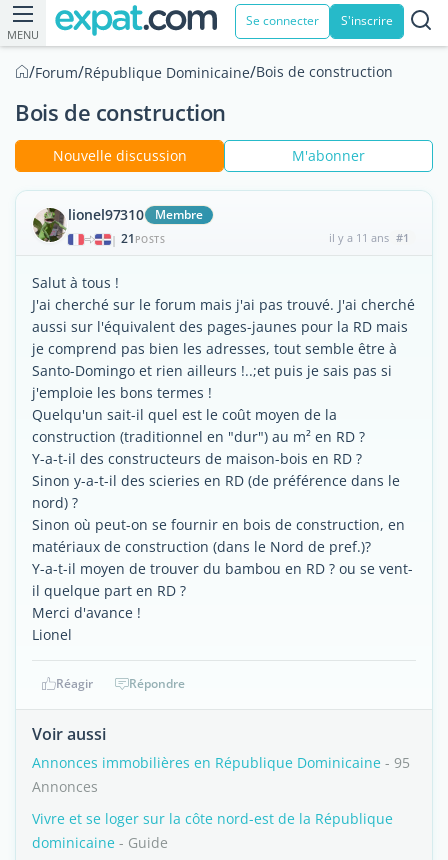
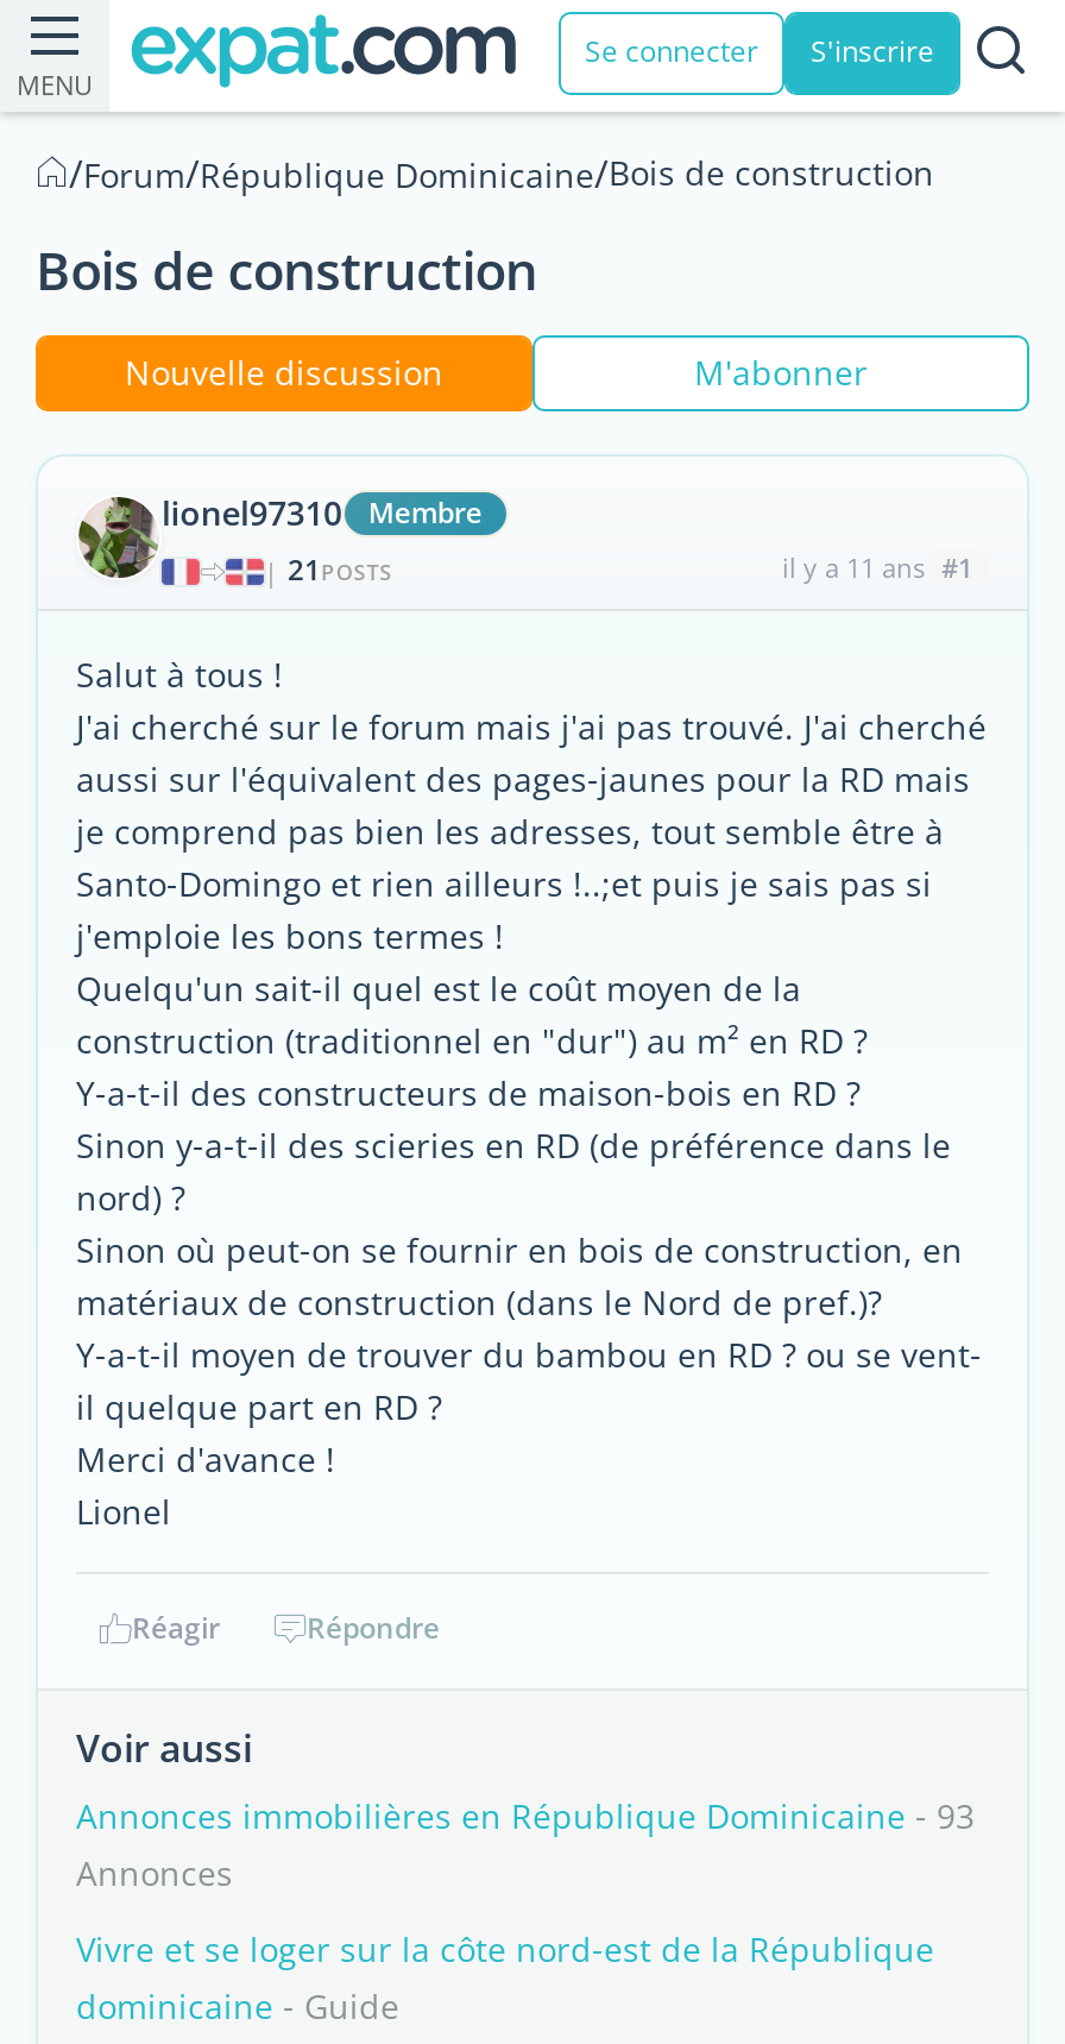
- Annonces immobilières en République Dominicaine - 95
+ Annonces immobilières en République Dominicaine - 93
